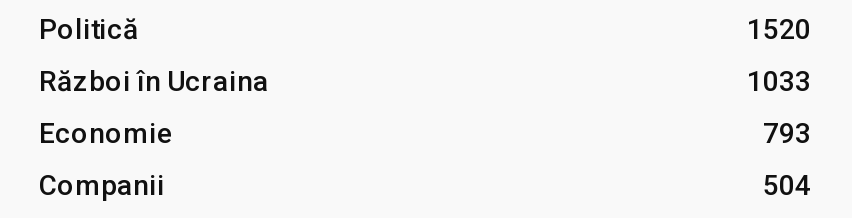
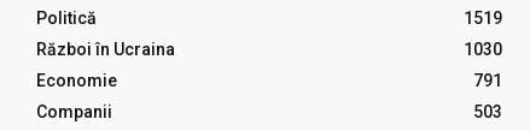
- 1520
+ 1519

- 1033
+ 1030

- 793
+ 791

- 504
+ 503
